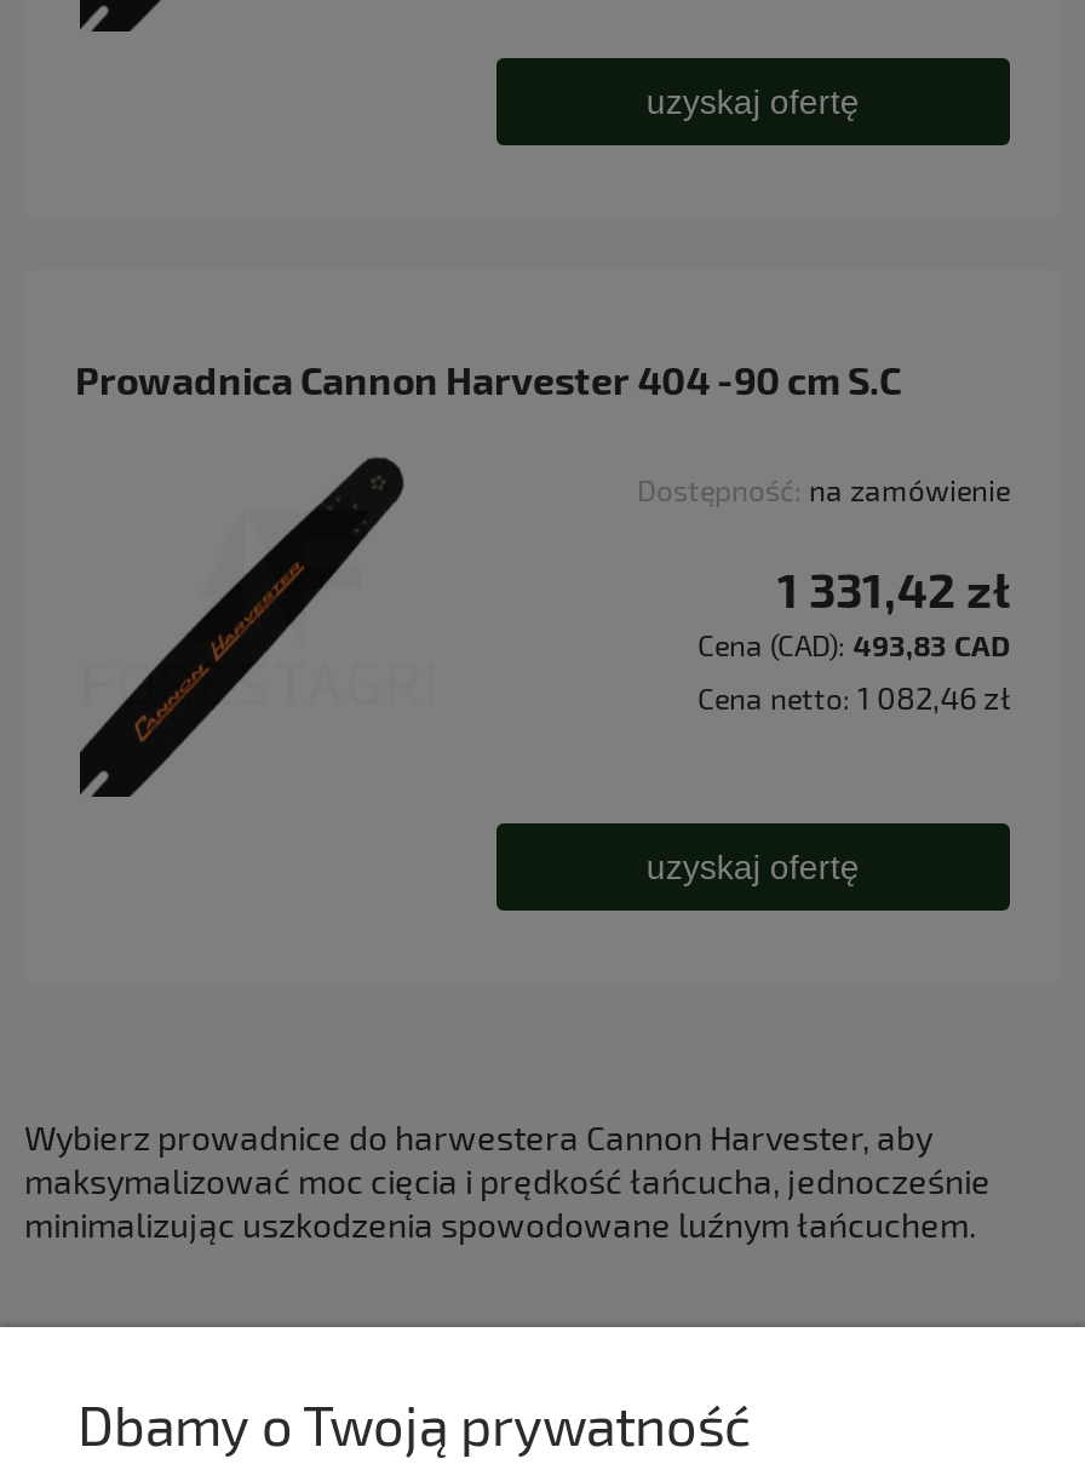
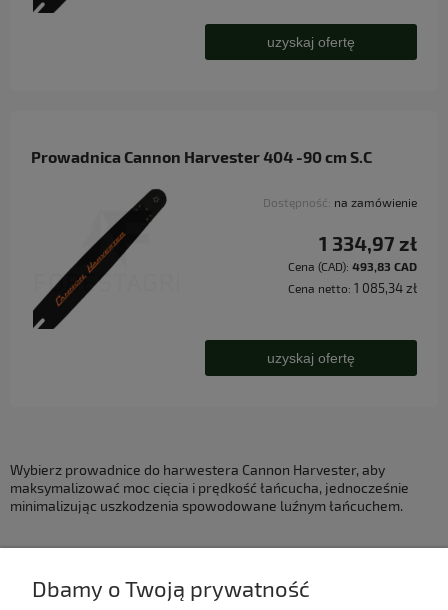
- 1 331,42 zł
+ 1 334,97 zł

- Cena netto: 1 082,46 zł
+ Cena netto: 1 085,34 zł
